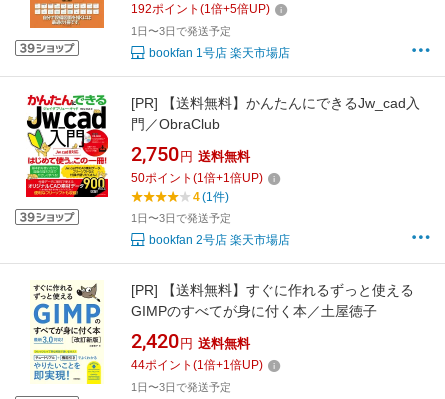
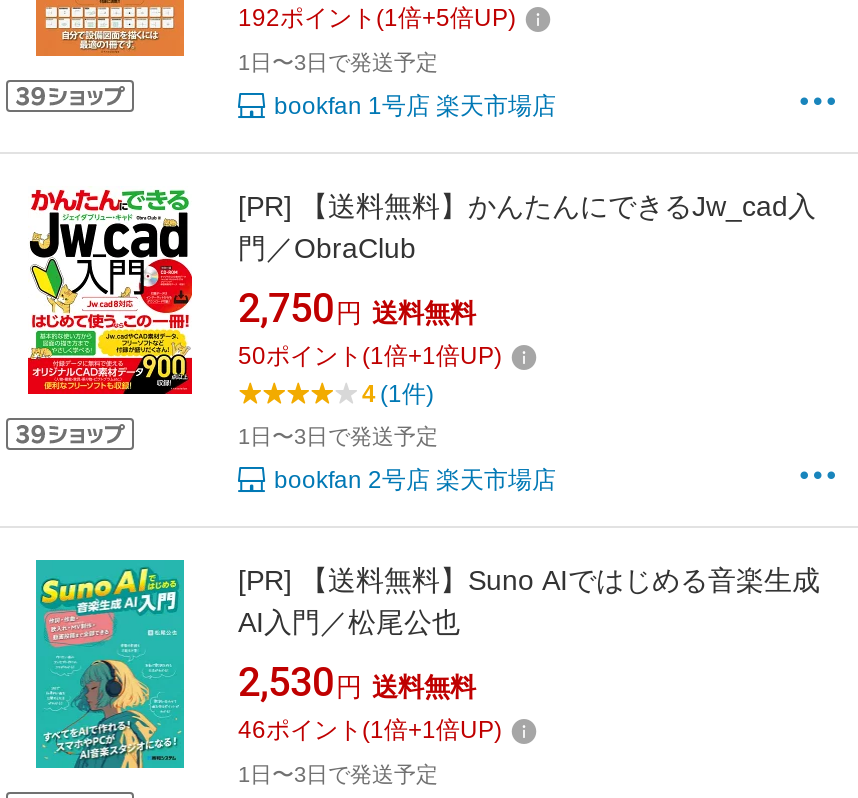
- [image]
- [PR]【送料無料】すぐに作れるずっと使える
- GIMPのすべてが身に付く本／土屋徳子
- 2,420円 送料無料
- 44ポイント(1倍+1倍UP)
+ [image]
+ [PR]【送料無料】Suno AIではじめる音楽生成
+ AI入門／松尾公也
+ 2,530円 送料無料
+ 46ポイント(1倍+1倍UP)
